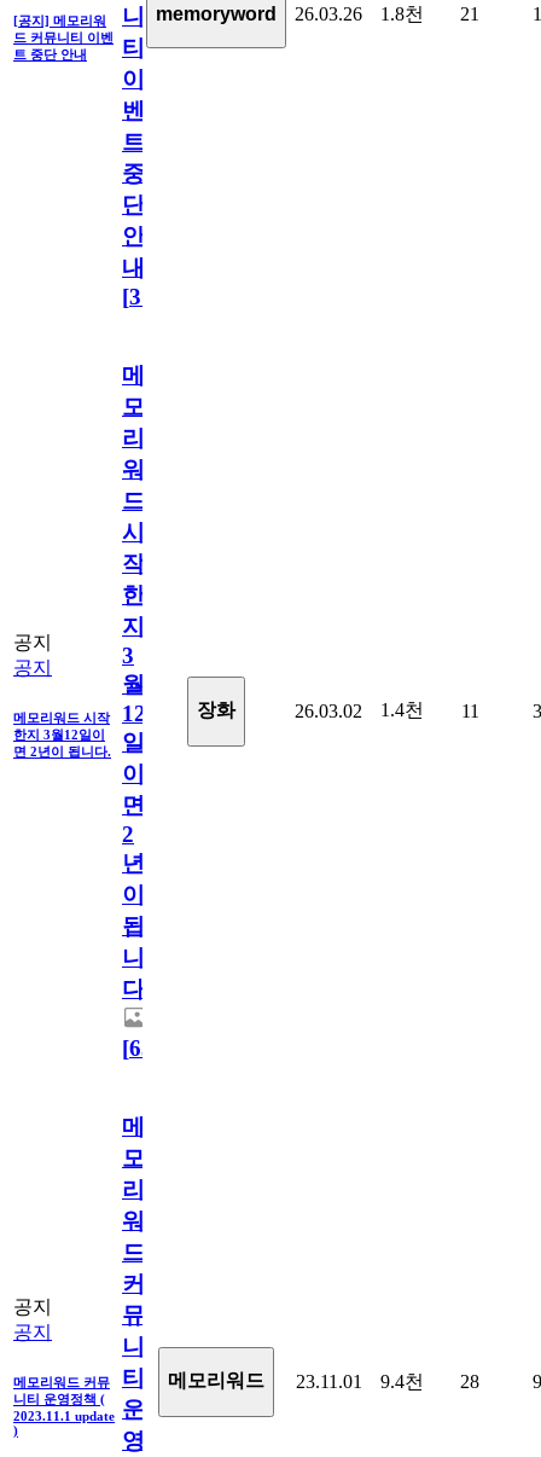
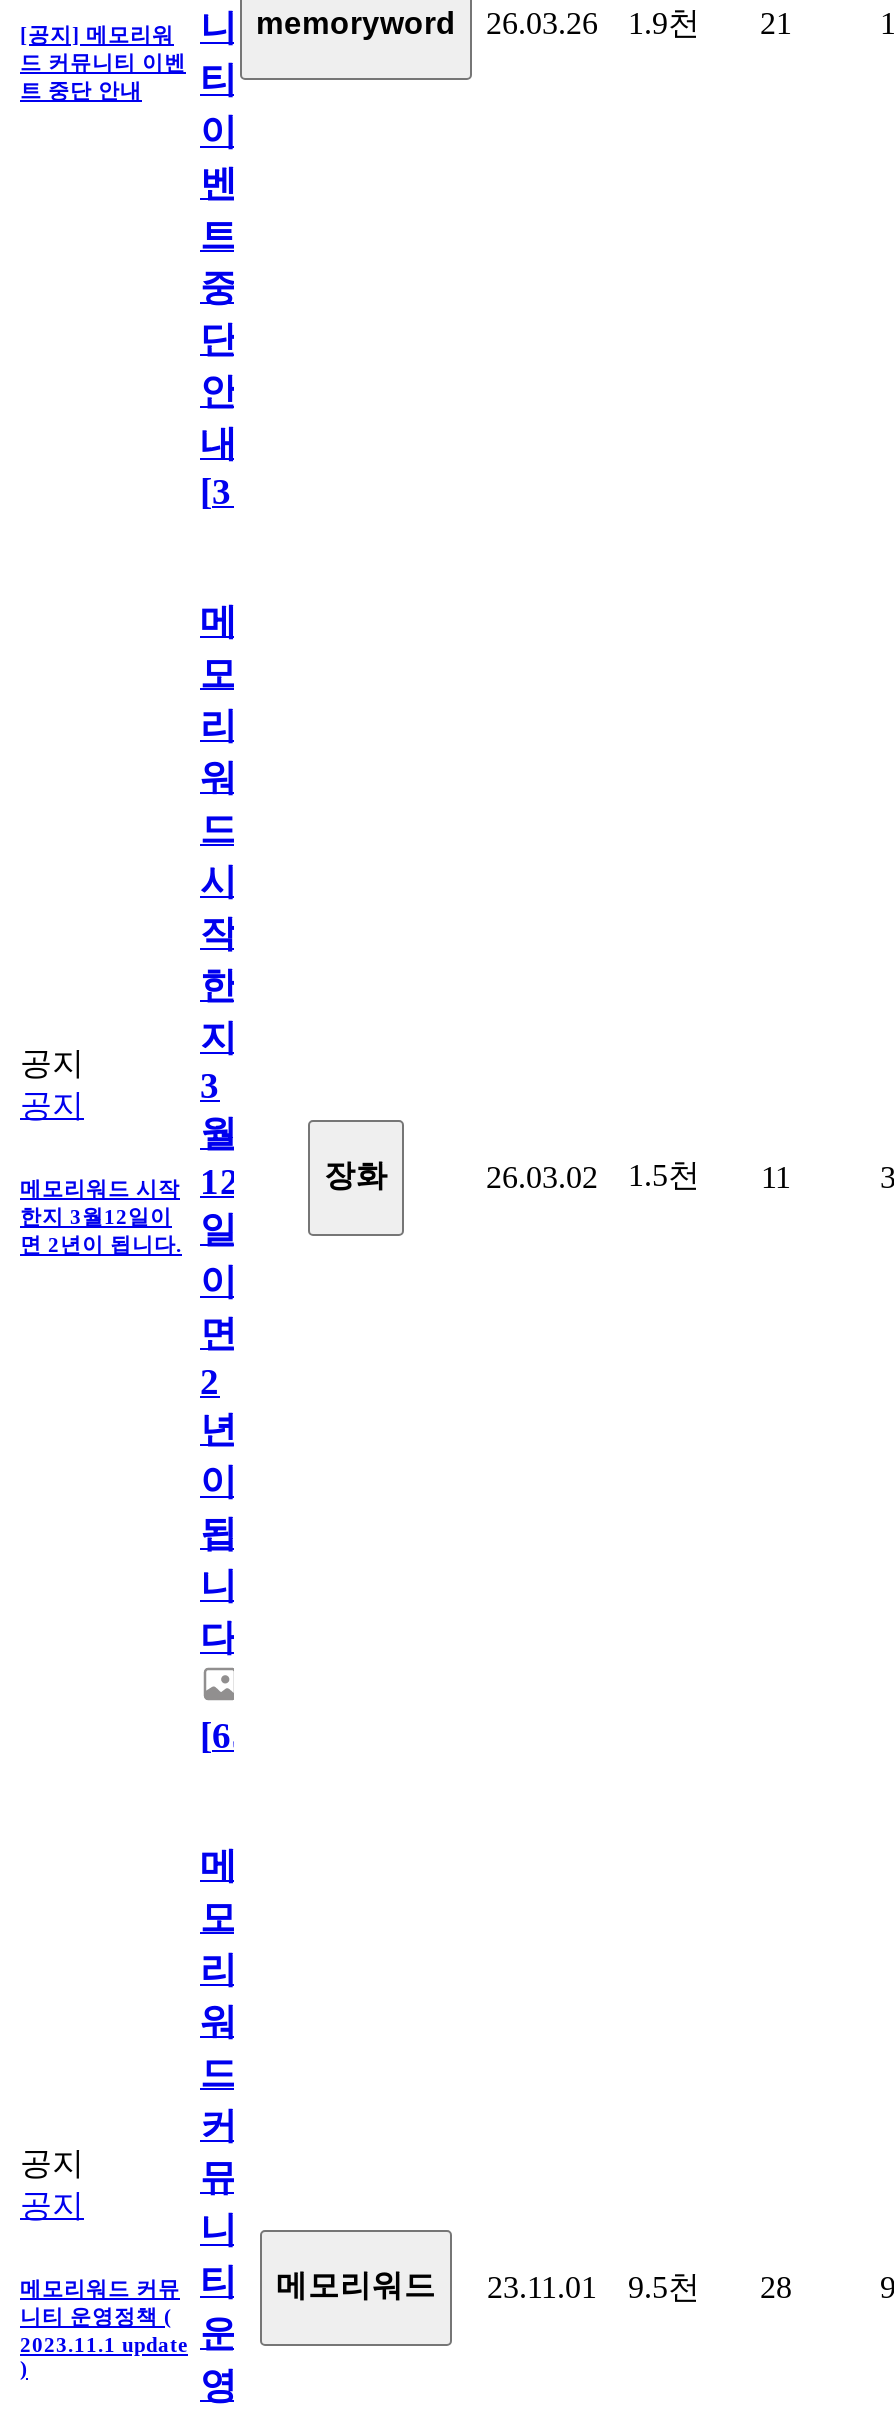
- 1.8천
+ 1.9천

- 26.03.02 1.4천 11
+ 26.03.02 1.5천 11

- 메모리워드 커뮤 티 메모리워드 23.11.01 9.4천 28
+ 메모리워드 커뮤 티 메모리워드 23.11.01 9.5천 28
